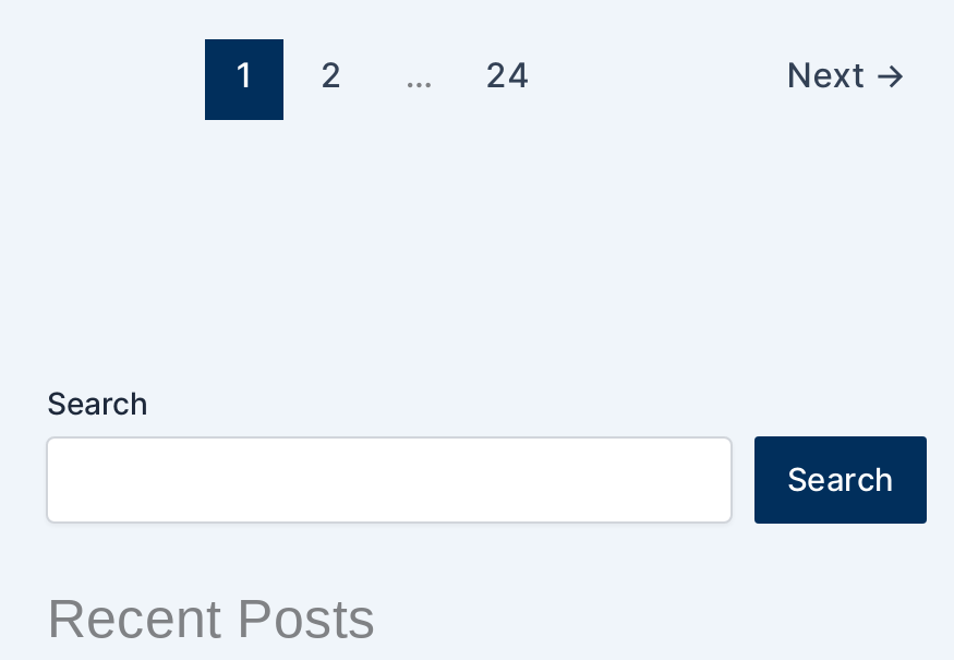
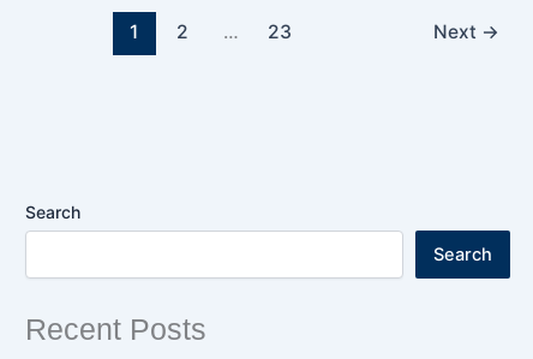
- 24
+ 23
